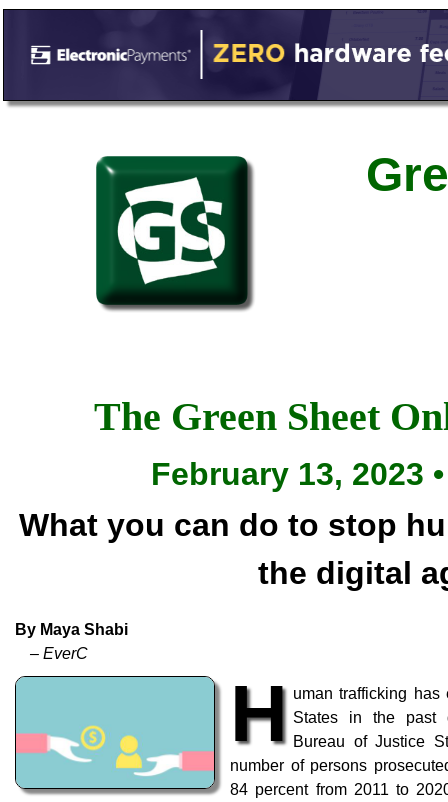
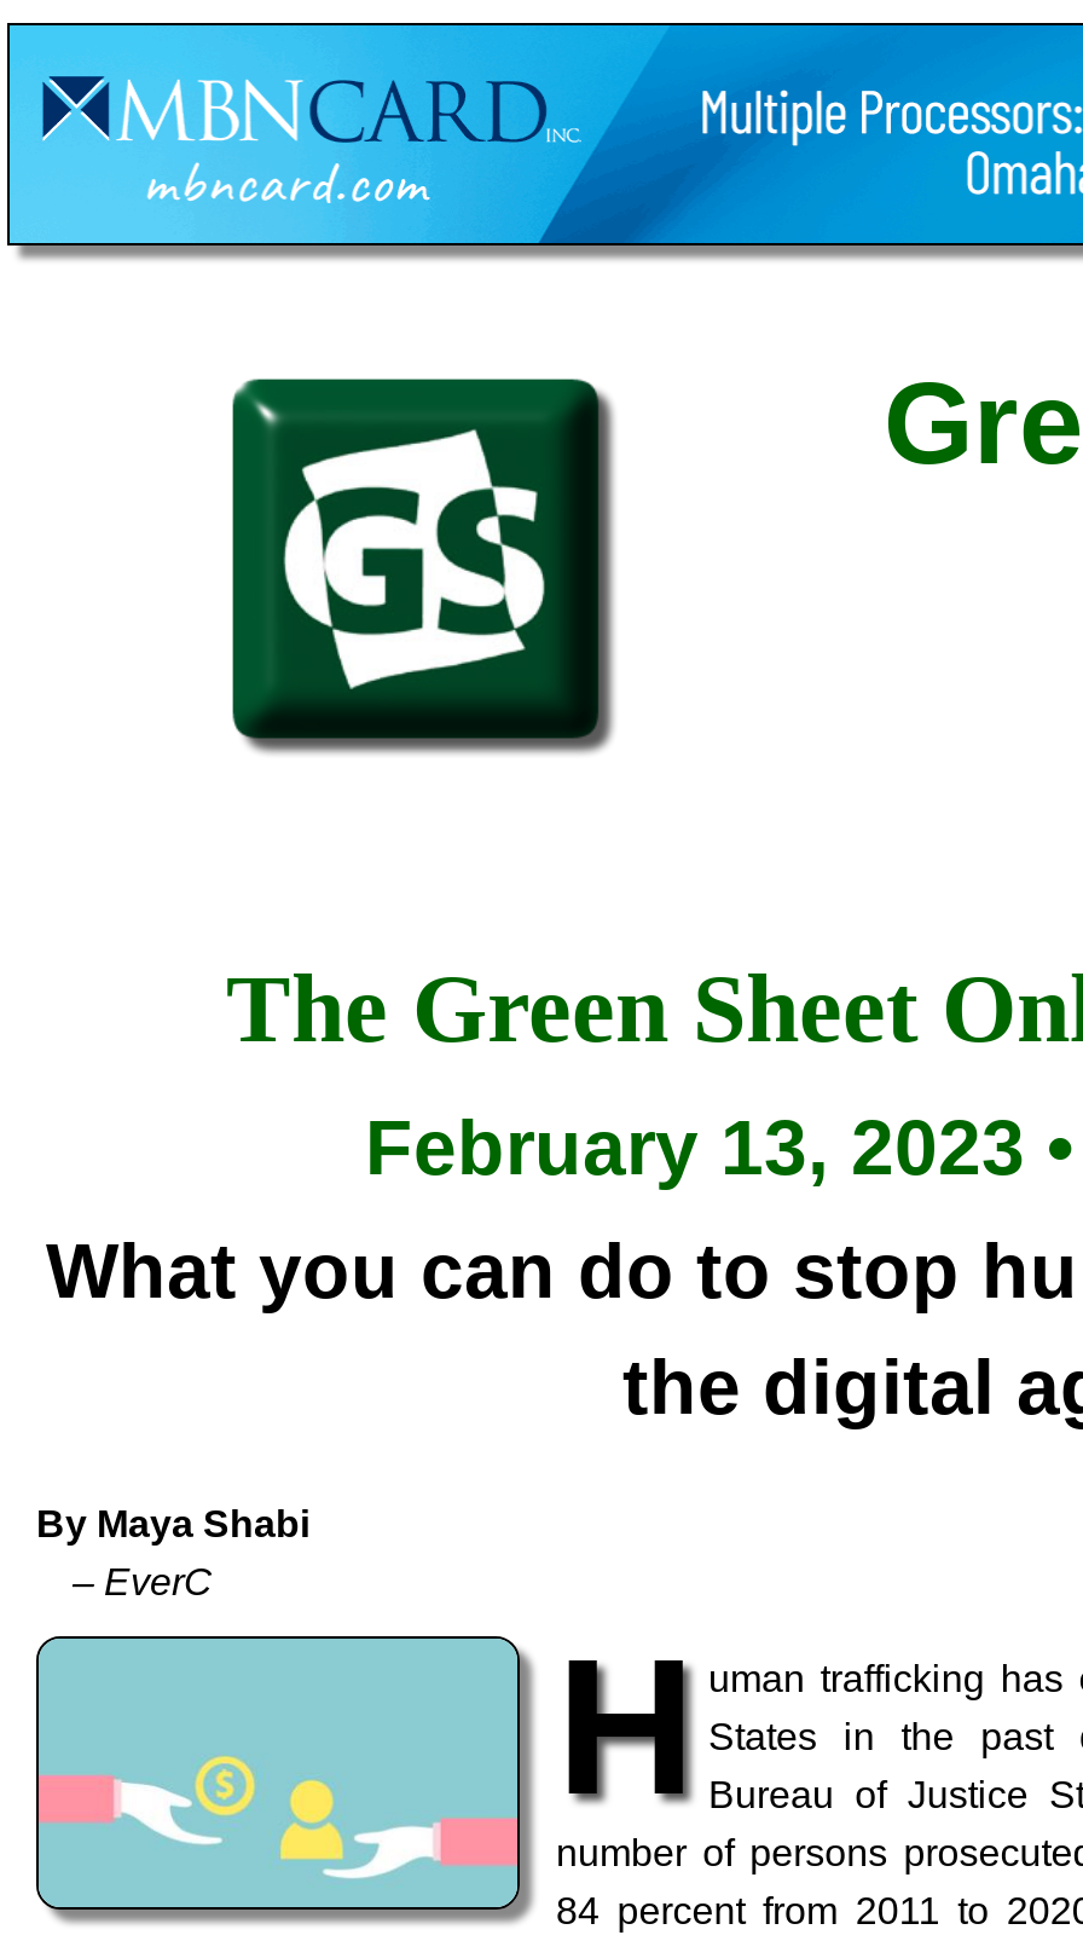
- [image]
+ [image]
